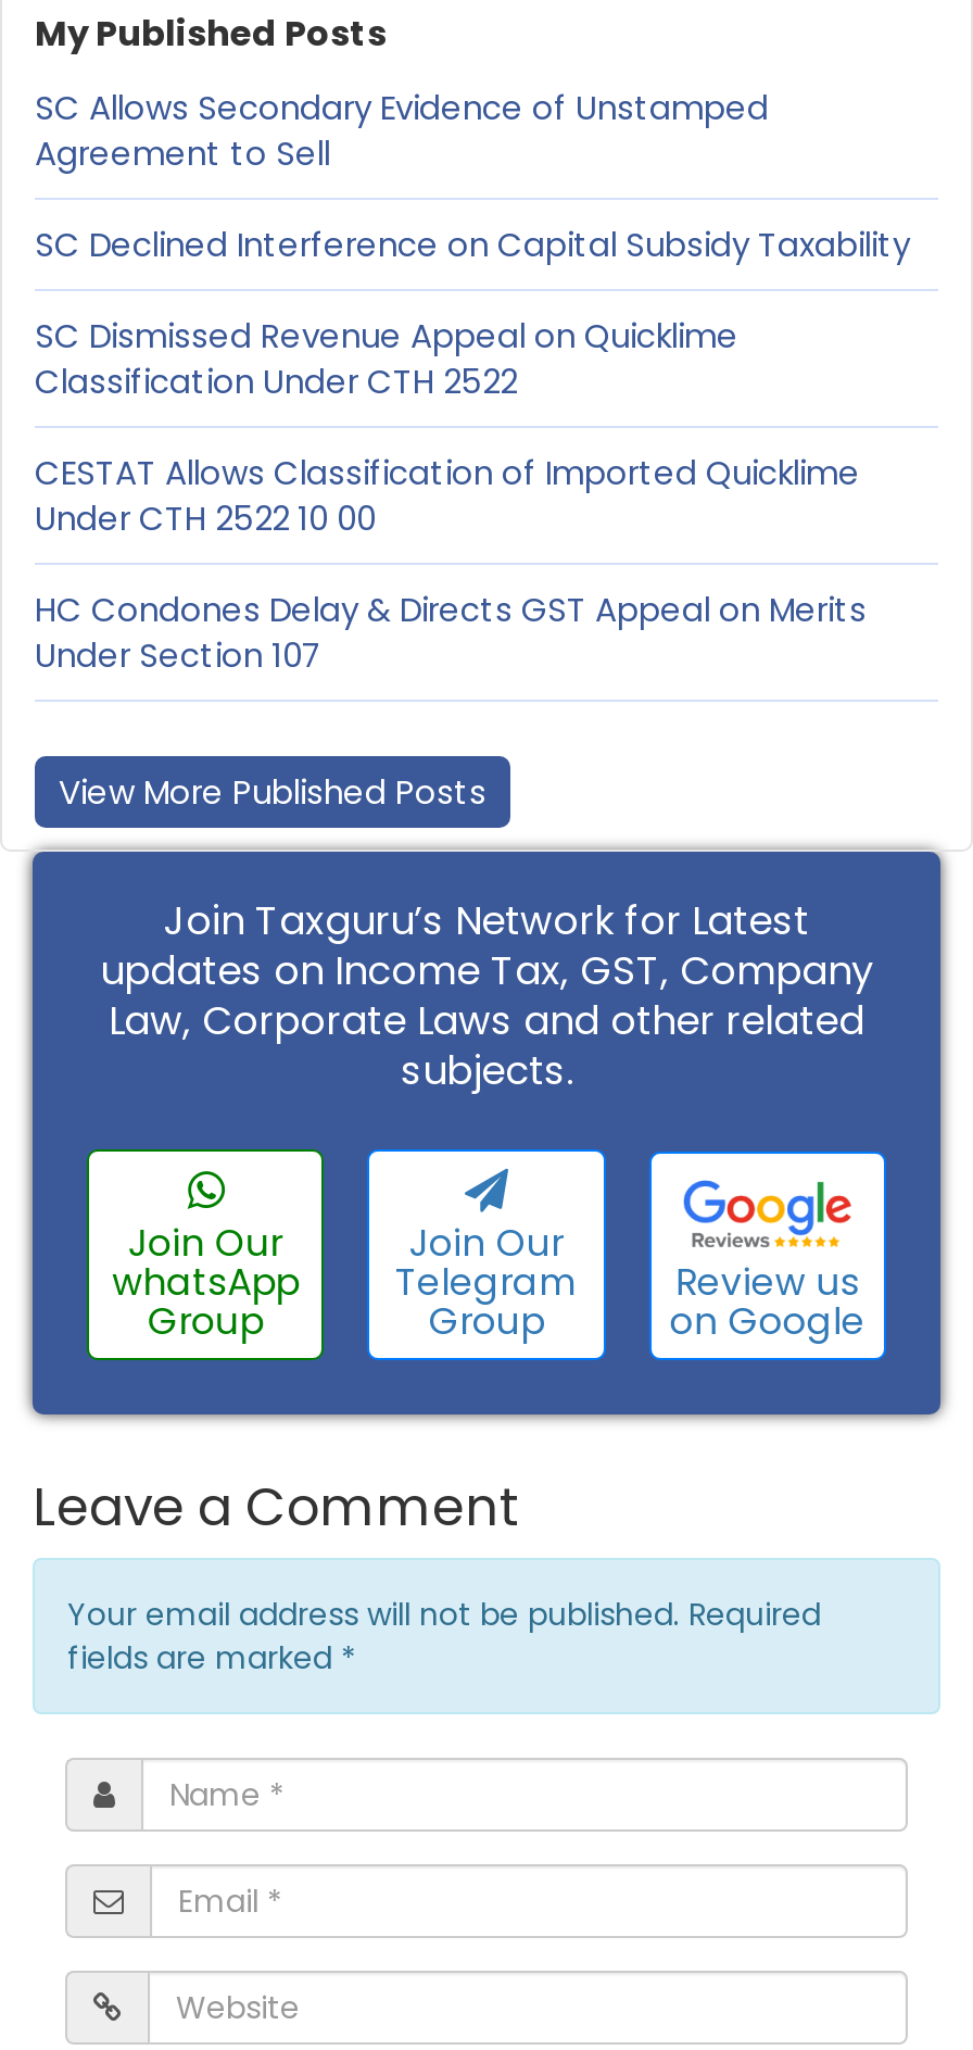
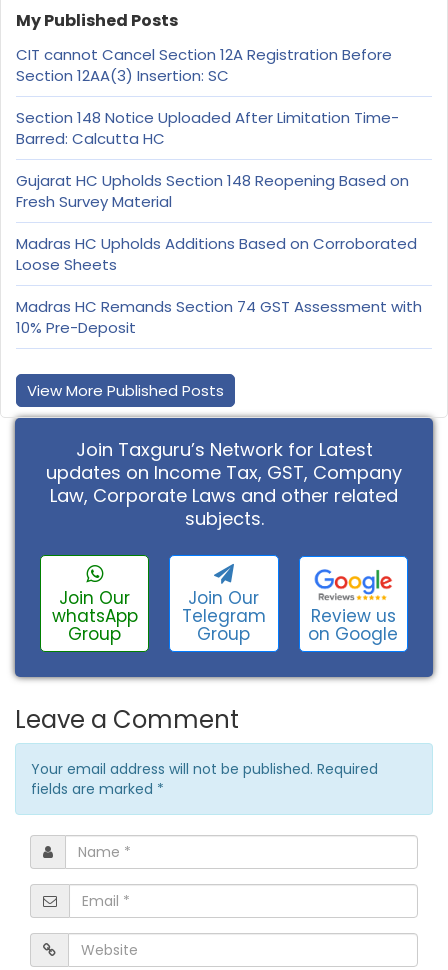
- SC Allows Secondary Evidence of Unstamped
- Agreement to Sell
+ CIT cannot Cancel Section 12A Registration Before
+ Section 12AA(3) Insertion: SC

- SC Declined Interference on Capital Subsidy Taxability
+ Section 148 Notice Uploaded After Limitation Time-
+ Barred: Calcutta HC

- SC Dismissed Revenue Appeal on Quicklime
- Classification Under CTH 2522
+ Gujarat HC Upholds Section 148 Reopening Based on
+ Fresh Survey Material

- CESTAT Allows Classification of Imported Quicklime
- Under CTH 2522 10 00
+ Madras HC Upholds Additions Based on Corroborated
+ Loose Sheets

- HC Condones Delay & Directs GST Appeal on Merits
- Under Section 107
+ Madras HC Remands Section 74 GST Assessment with
+ 10% Pre-Deposit
